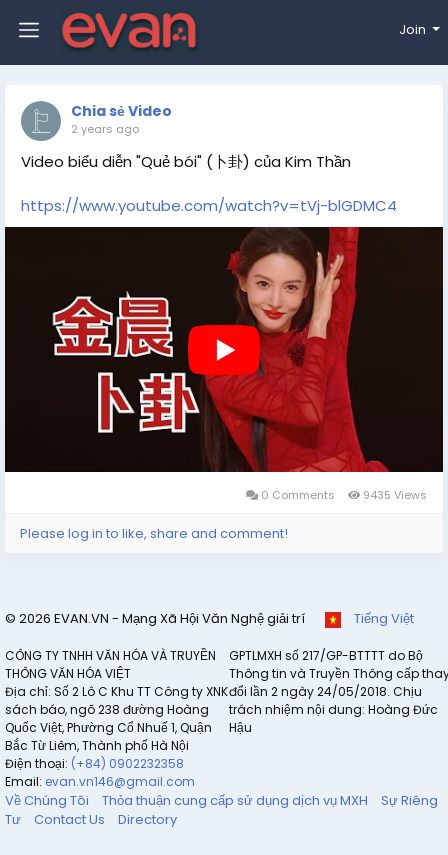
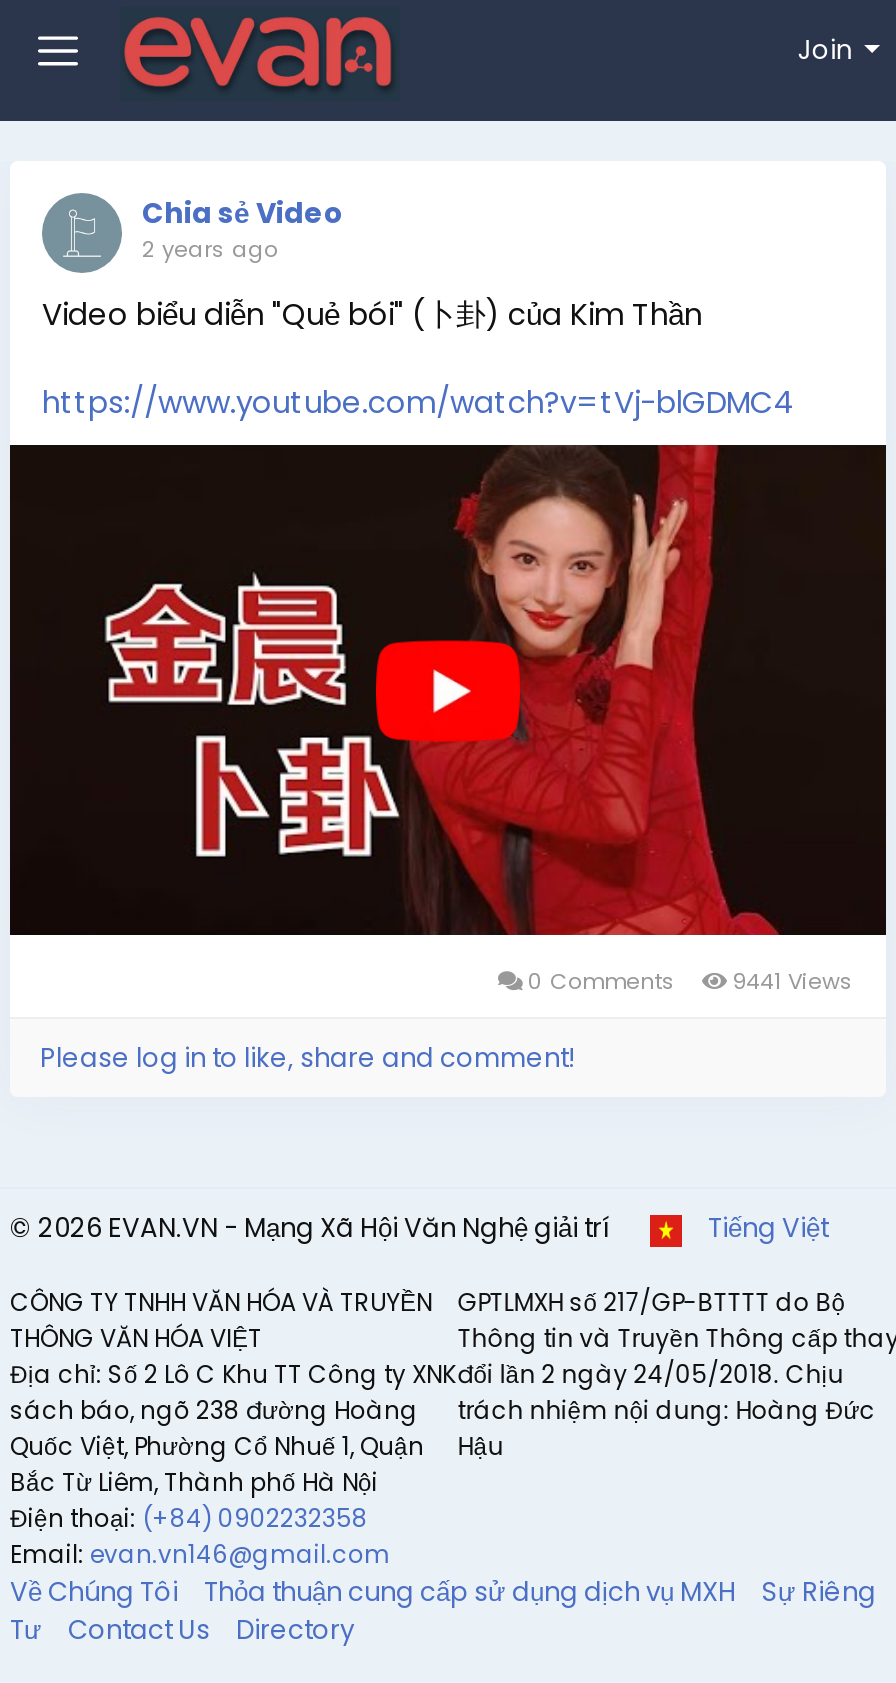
- 0 Comments 9435 Views
+ 0 Comments 9441 Views
